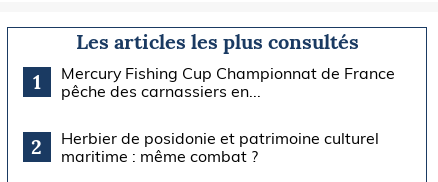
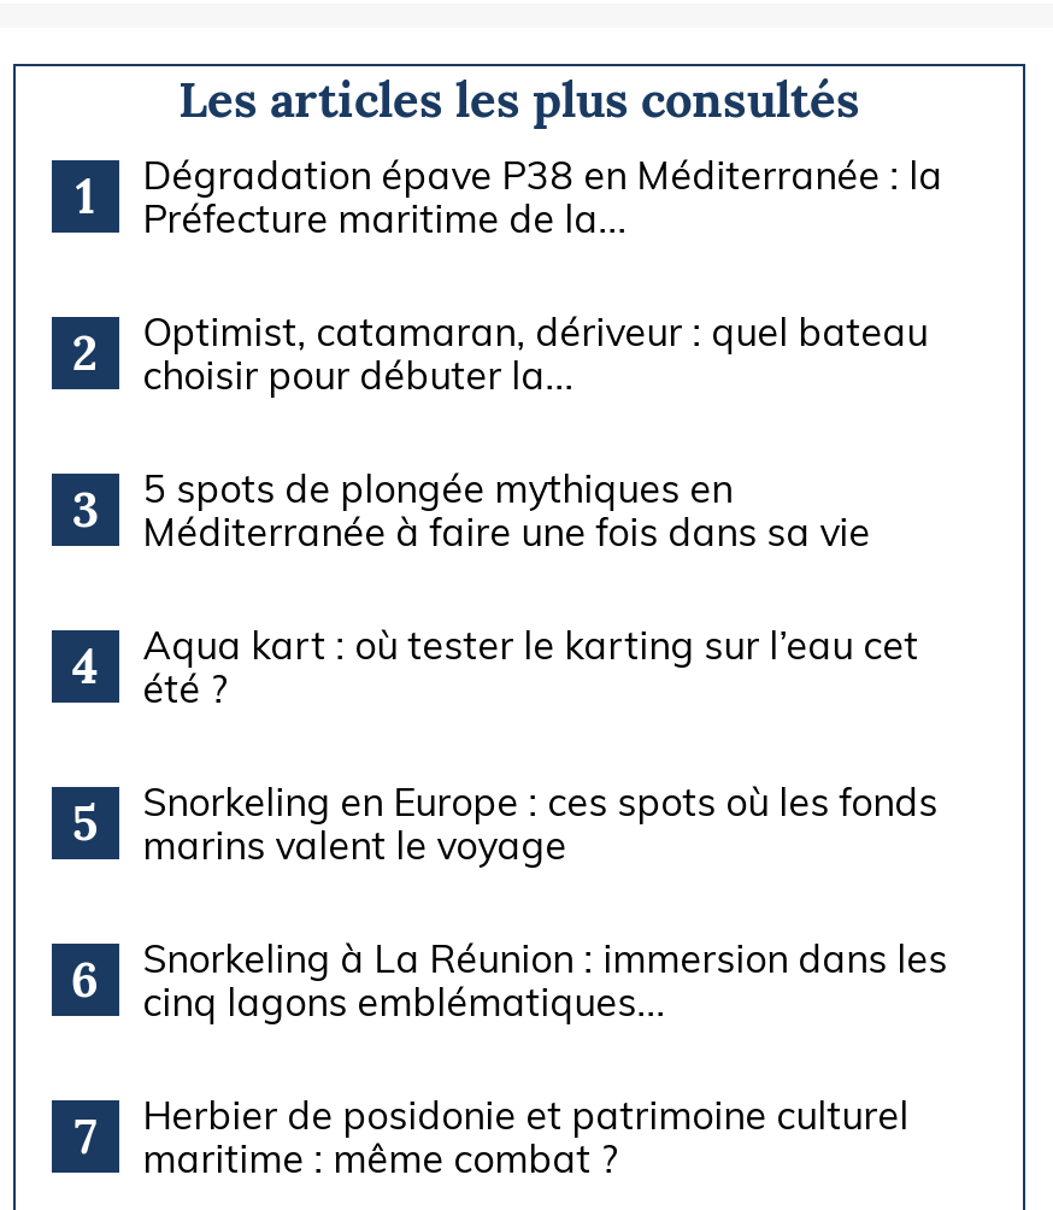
- Mercury Fishing Cup Championnat de France
- pêche des carnassiers en...
+ Dégradation épave P38 en Méditerranée : la
+ Préfecture maritime de la...

+ Optimist, catamaran, dériveur : quel bateau
+ choisir pour débuter la...
+ 3
+ 5 spots de plongée mythiques en
+ Méditerranée à faire une fois dans sa vie
+ 4
+ Aqua kart : où tester le karting sur l’eau cet
+ été ?
+ 5
+ Snorkeling en Europe : ces spots où les fonds
+ marins valent le voyage
+ 6
+ Snorkeling à La Réunion : immersion dans les
+ cinq lagons emblématiques...
+ 7
